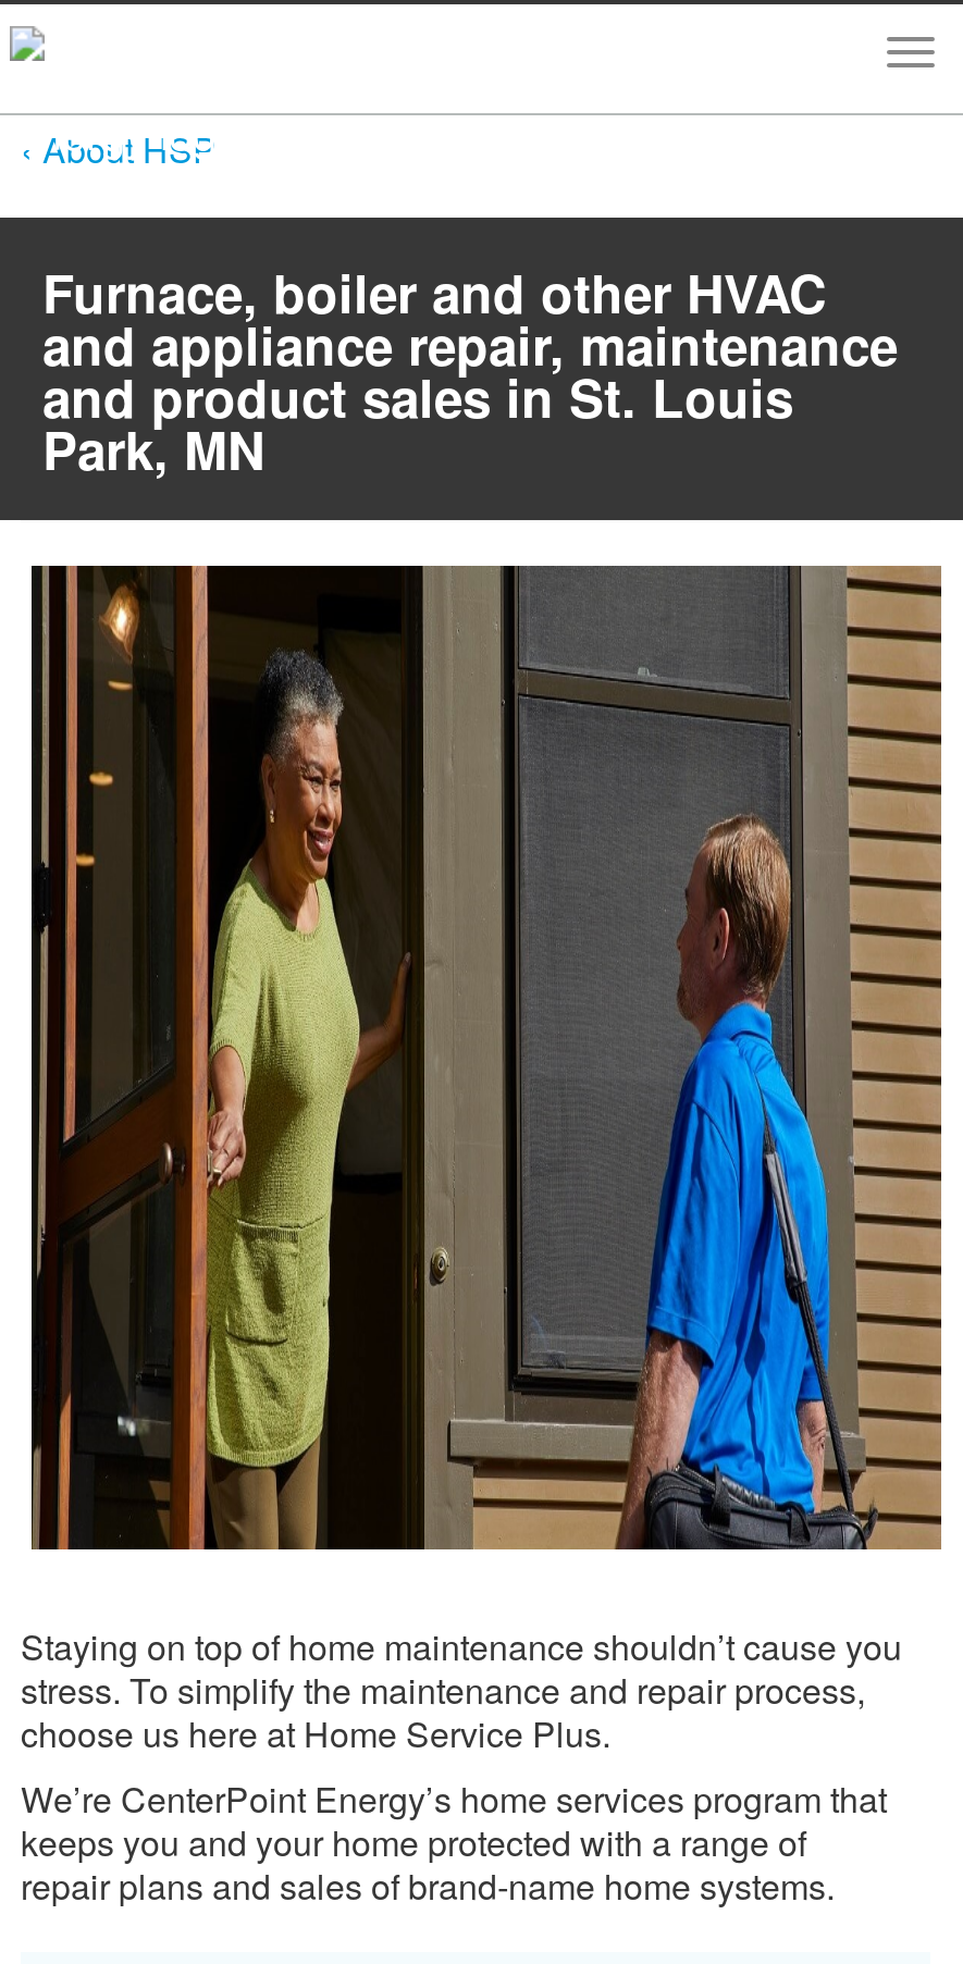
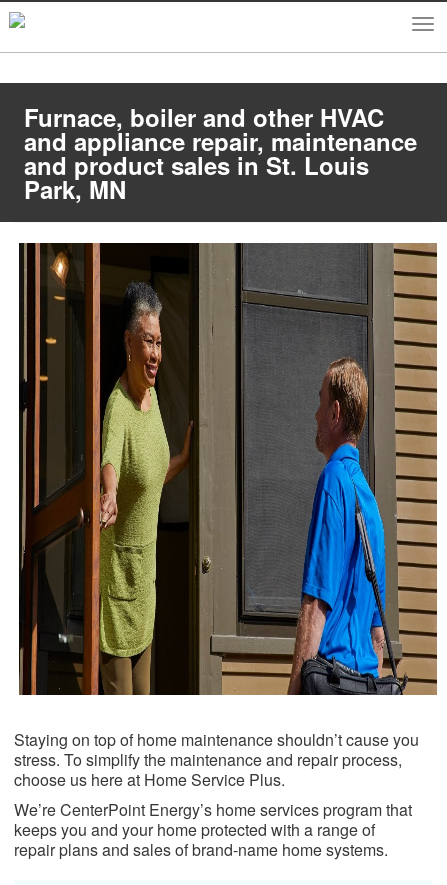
- About HSP
